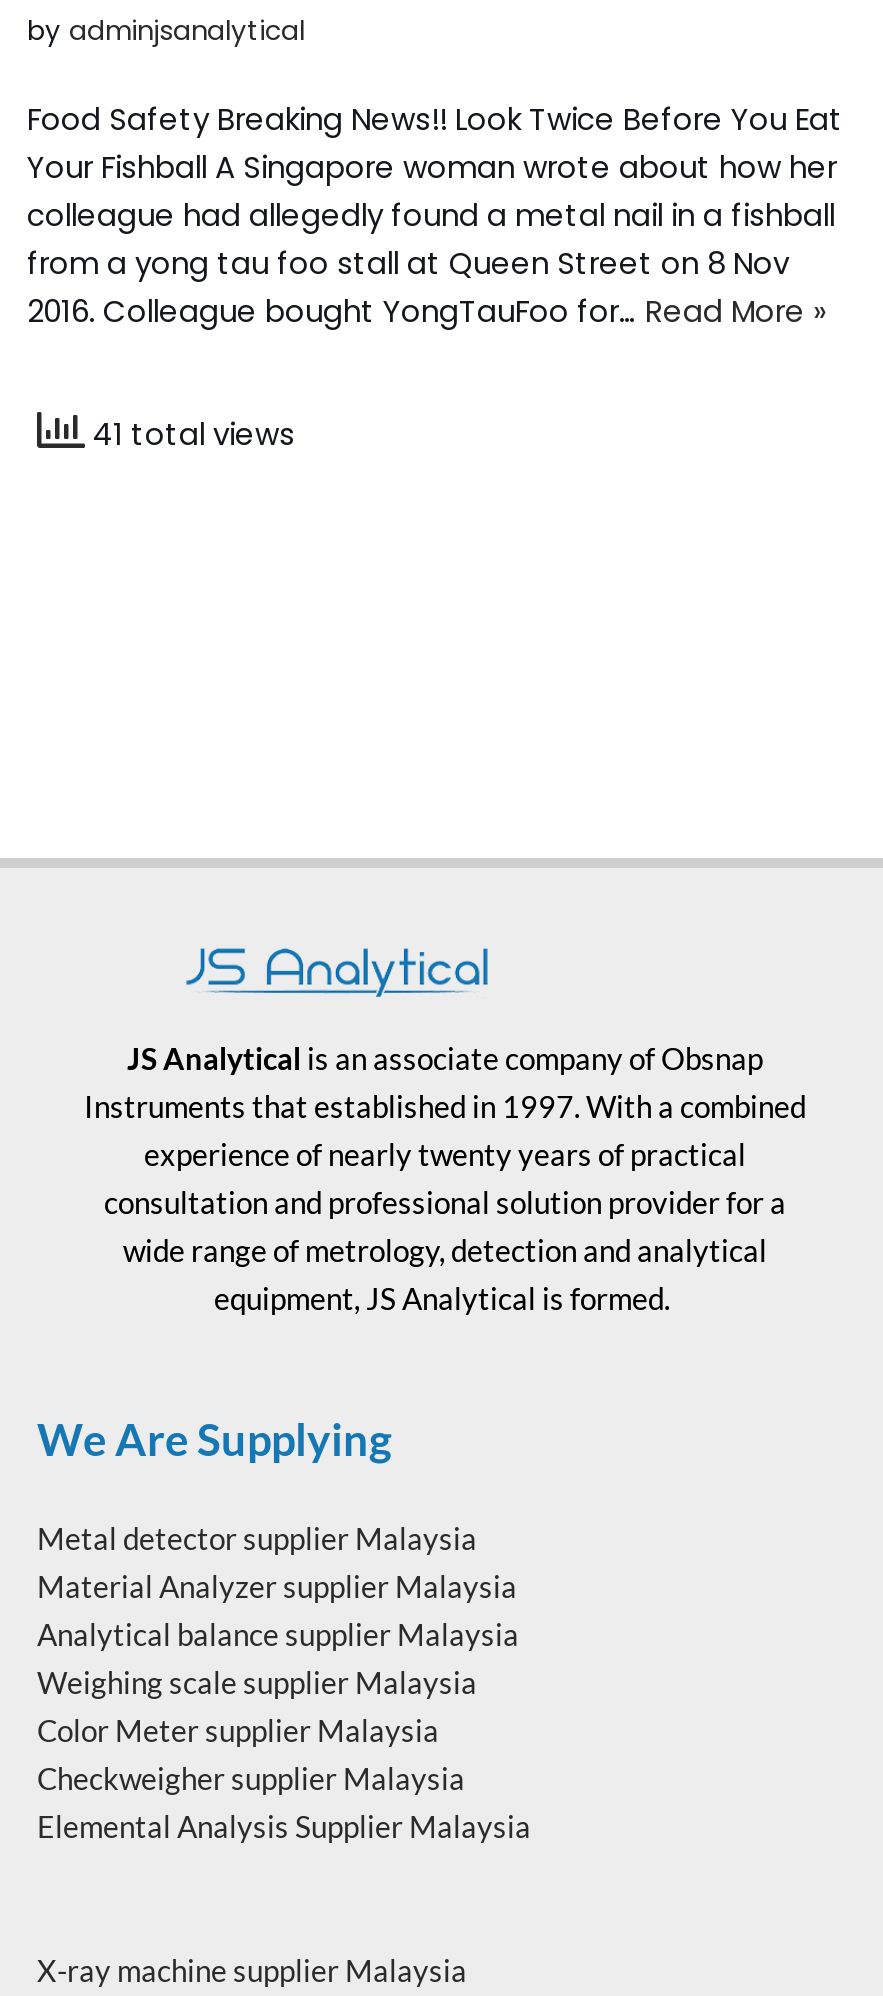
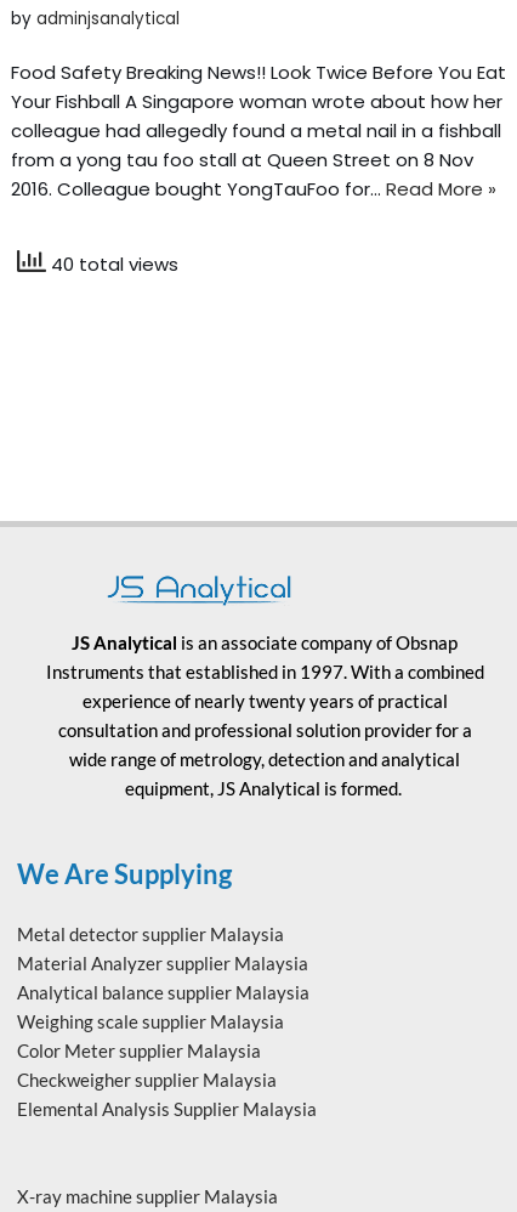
- 41 total views
+ 40 total views
